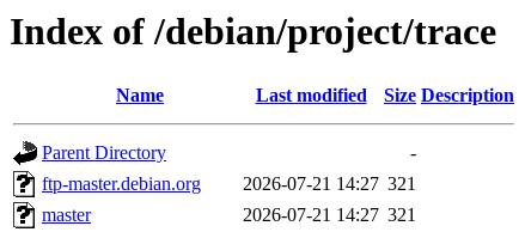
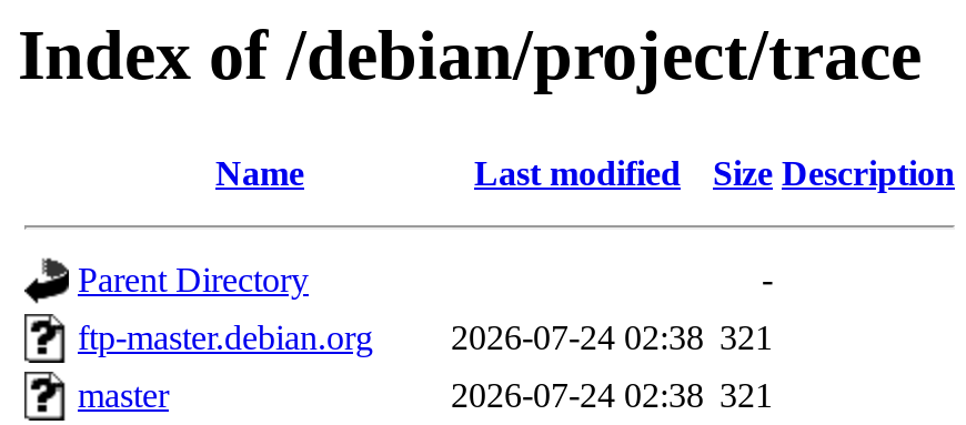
- 2026-07-21 14:27 321
+ 2026-07-24 02:38 321

- 2026-07-21 14:27 321
+ 2026-07-24 02:38 321
